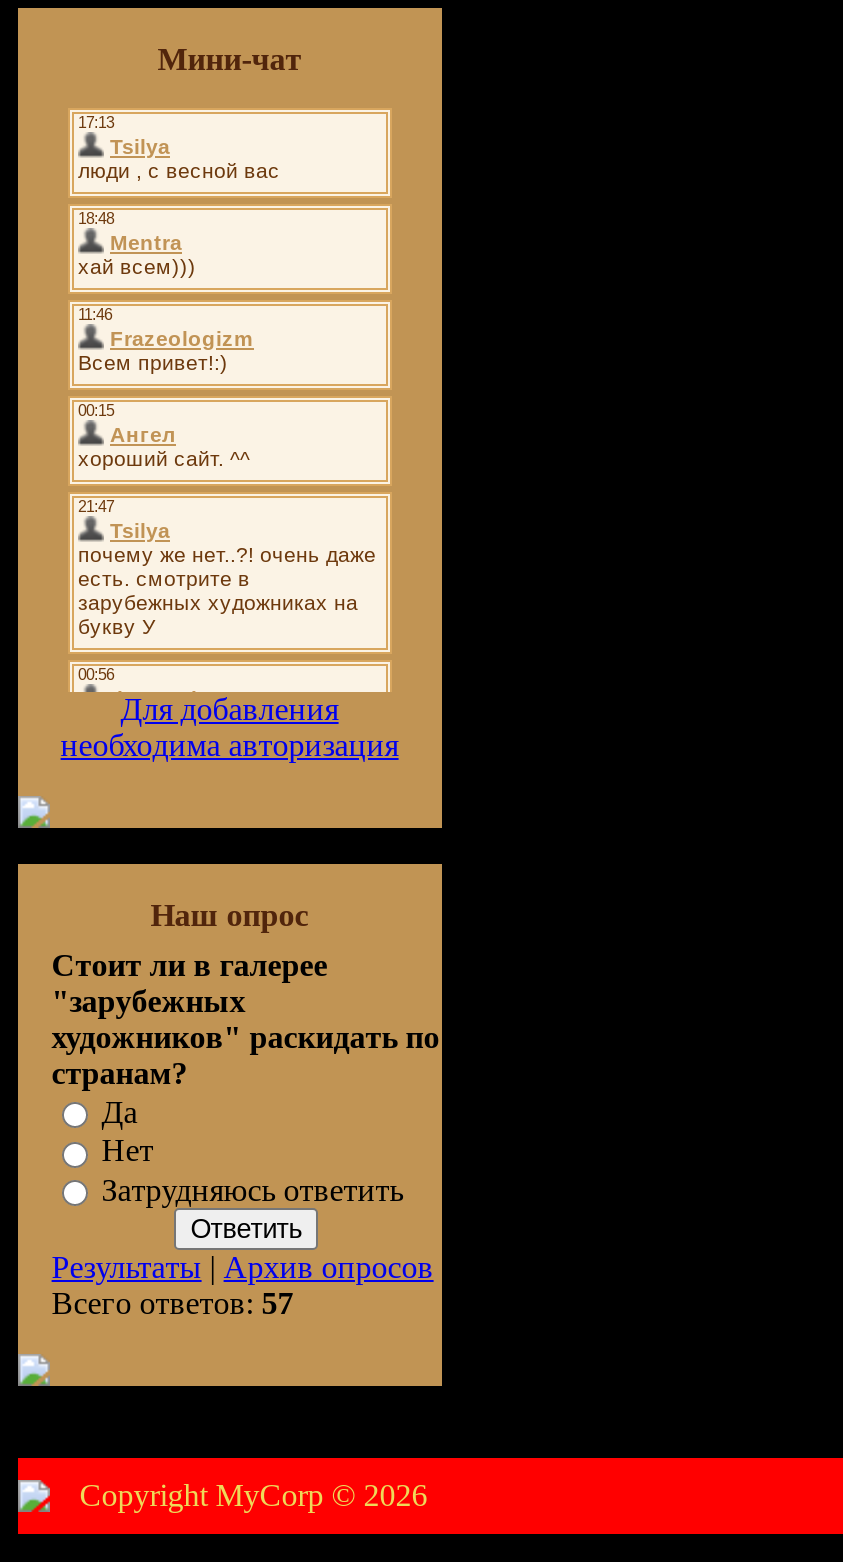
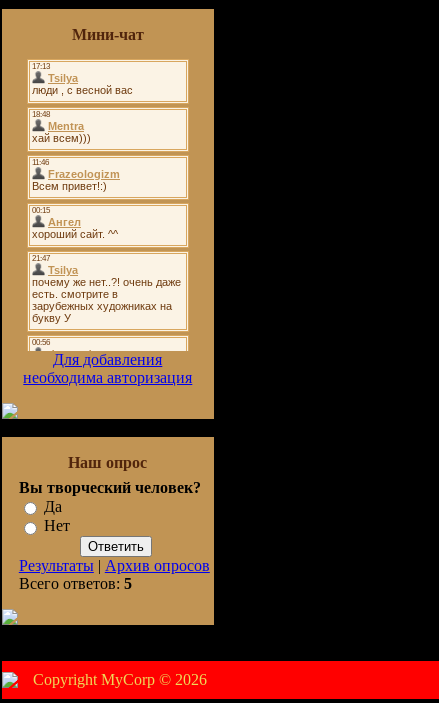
- Стоит ли в галерее
- "зарубежных
- художников" раскидать по
- странам?
+ Вы творческий человек?

- Затрудняюсь ответить

- Всего ответов: 57
+ Всего ответов: 5
